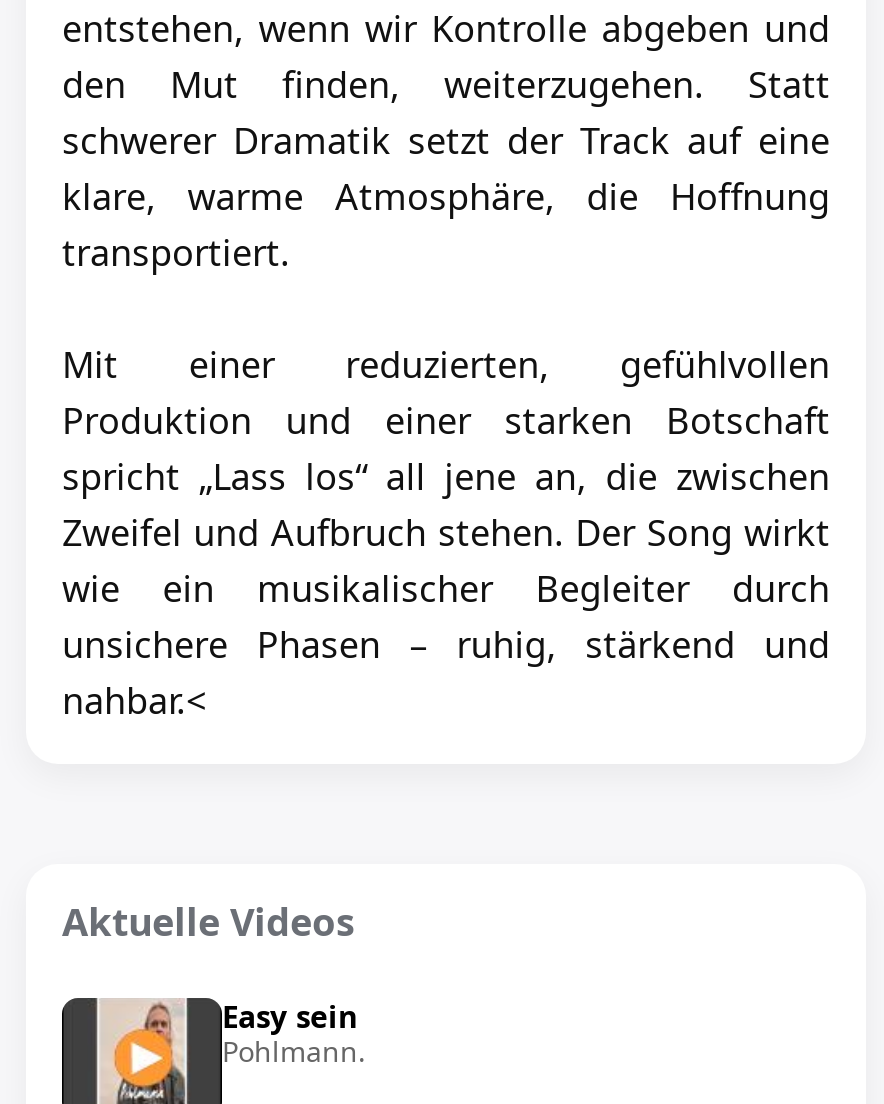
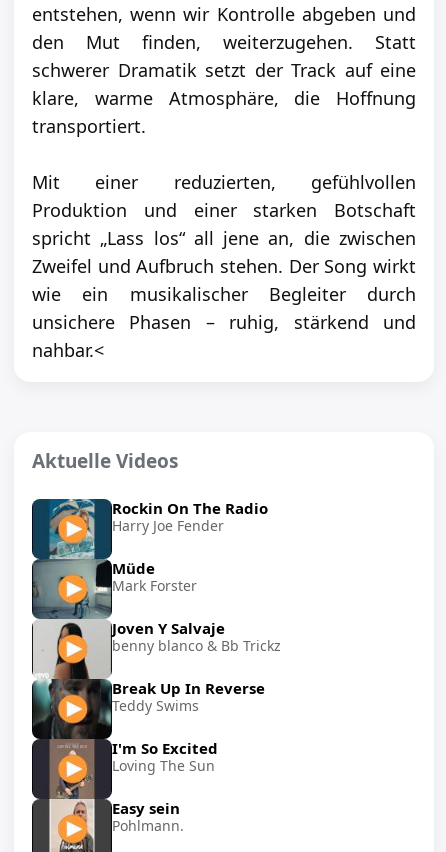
+ [image]
+ Rockin On The Radio
+ Harry Joe Fender
+ Müde
+ Mark Forster
+ Joven Y Salvaje
+ benny blanco & Bb Trickz
+ Break Up In Reverse
+ Teddy Swims
+ I'm So Excited
+ Loving The Sun
